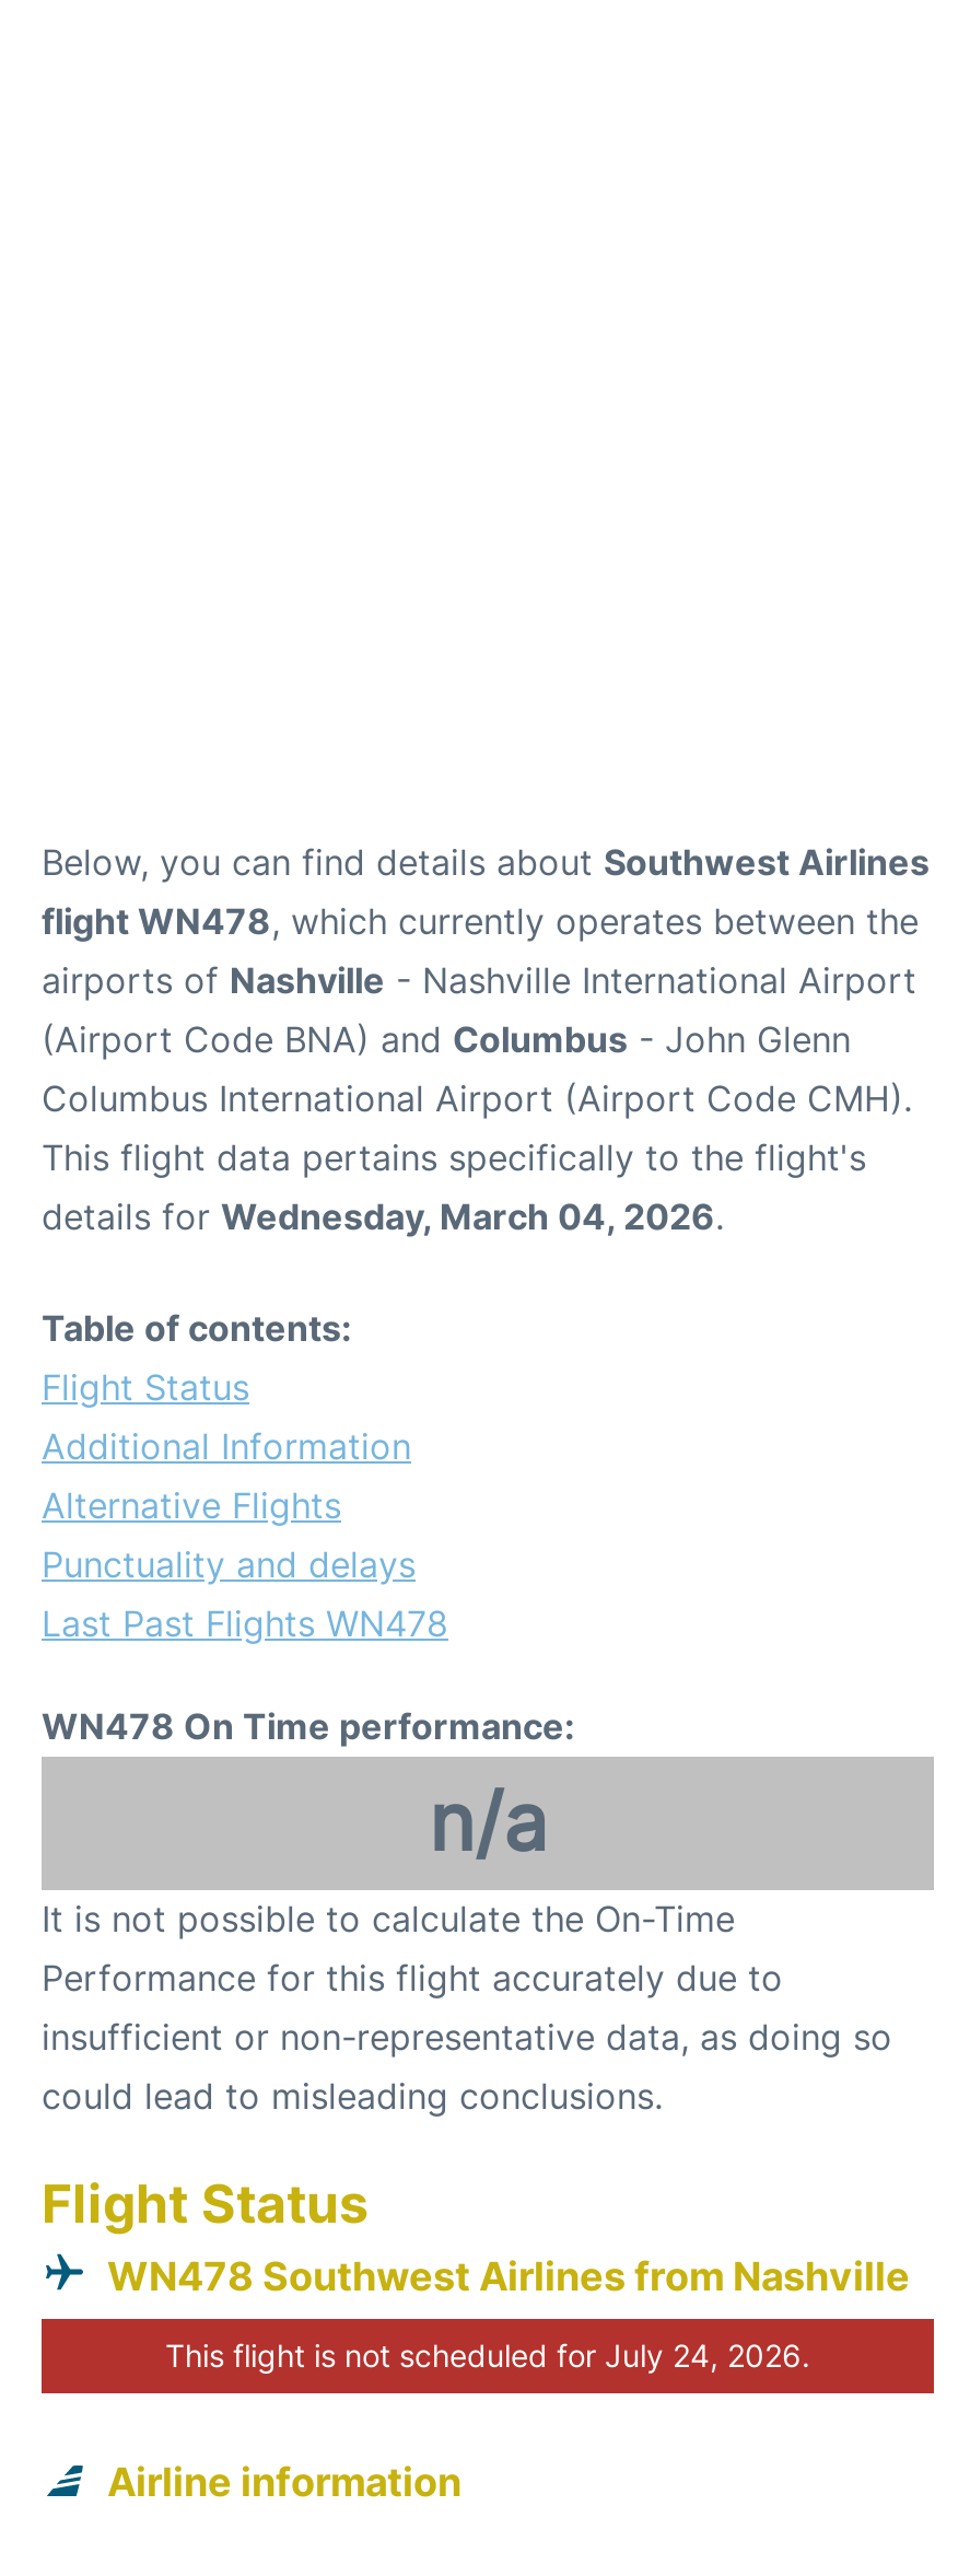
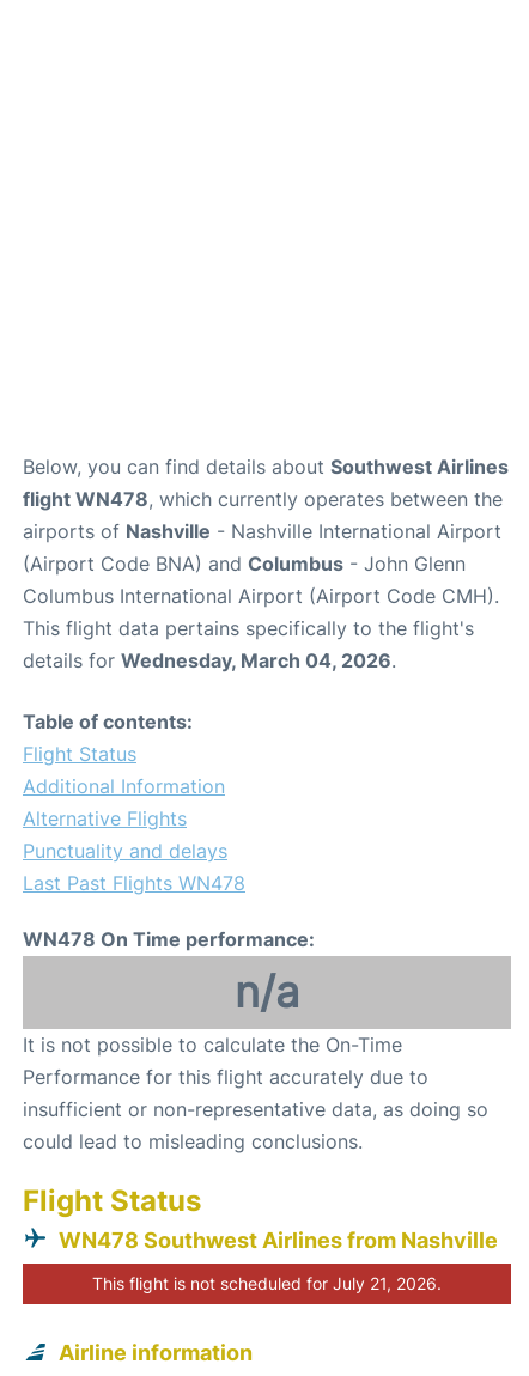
- This flight is not scheduled for July 24, 2026.
+ This flight is not scheduled for July 21, 2026.
